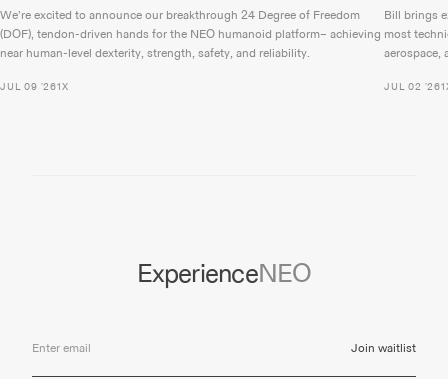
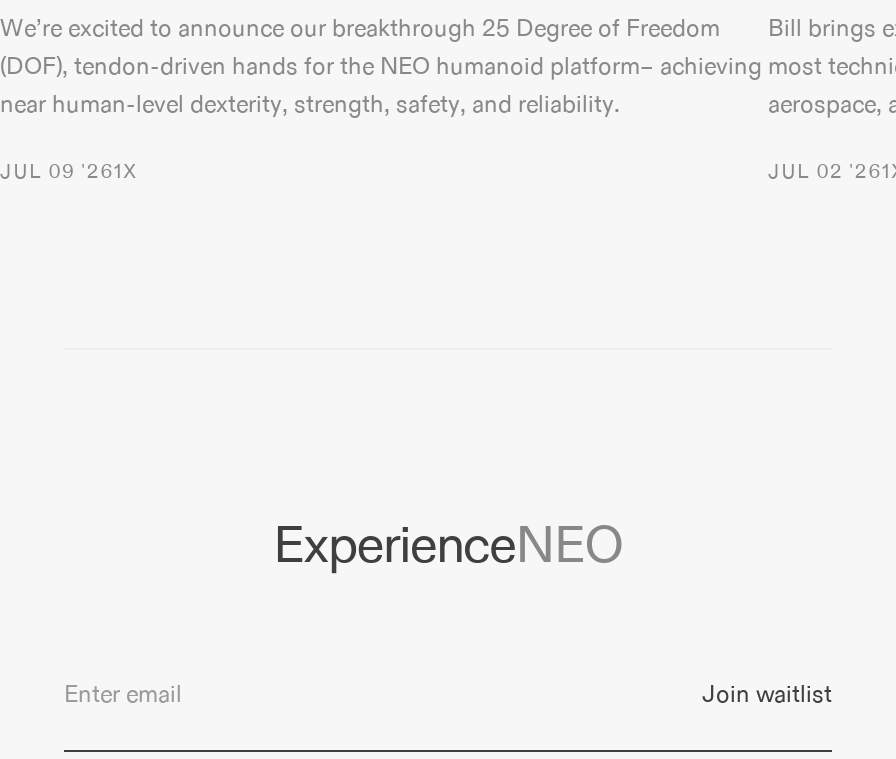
- We’re excited to announce our breakthrough 24 Degree of Freedom
+ We’re excited to announce our breakthrough 25 Degree of Freedom
